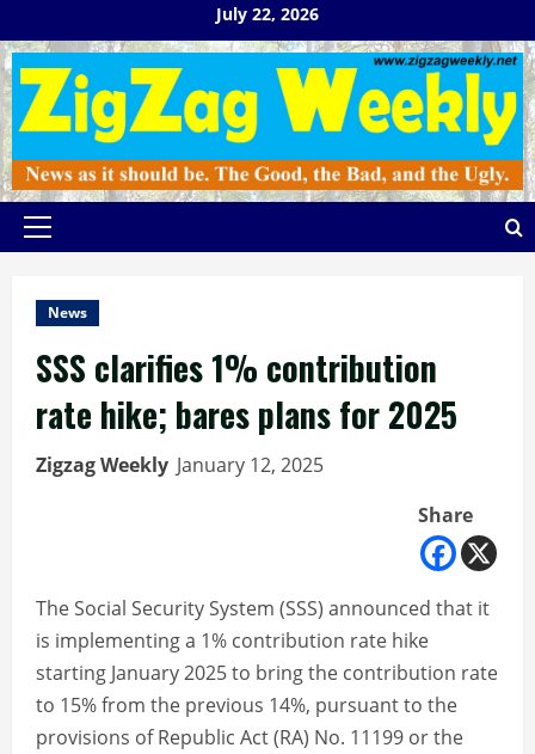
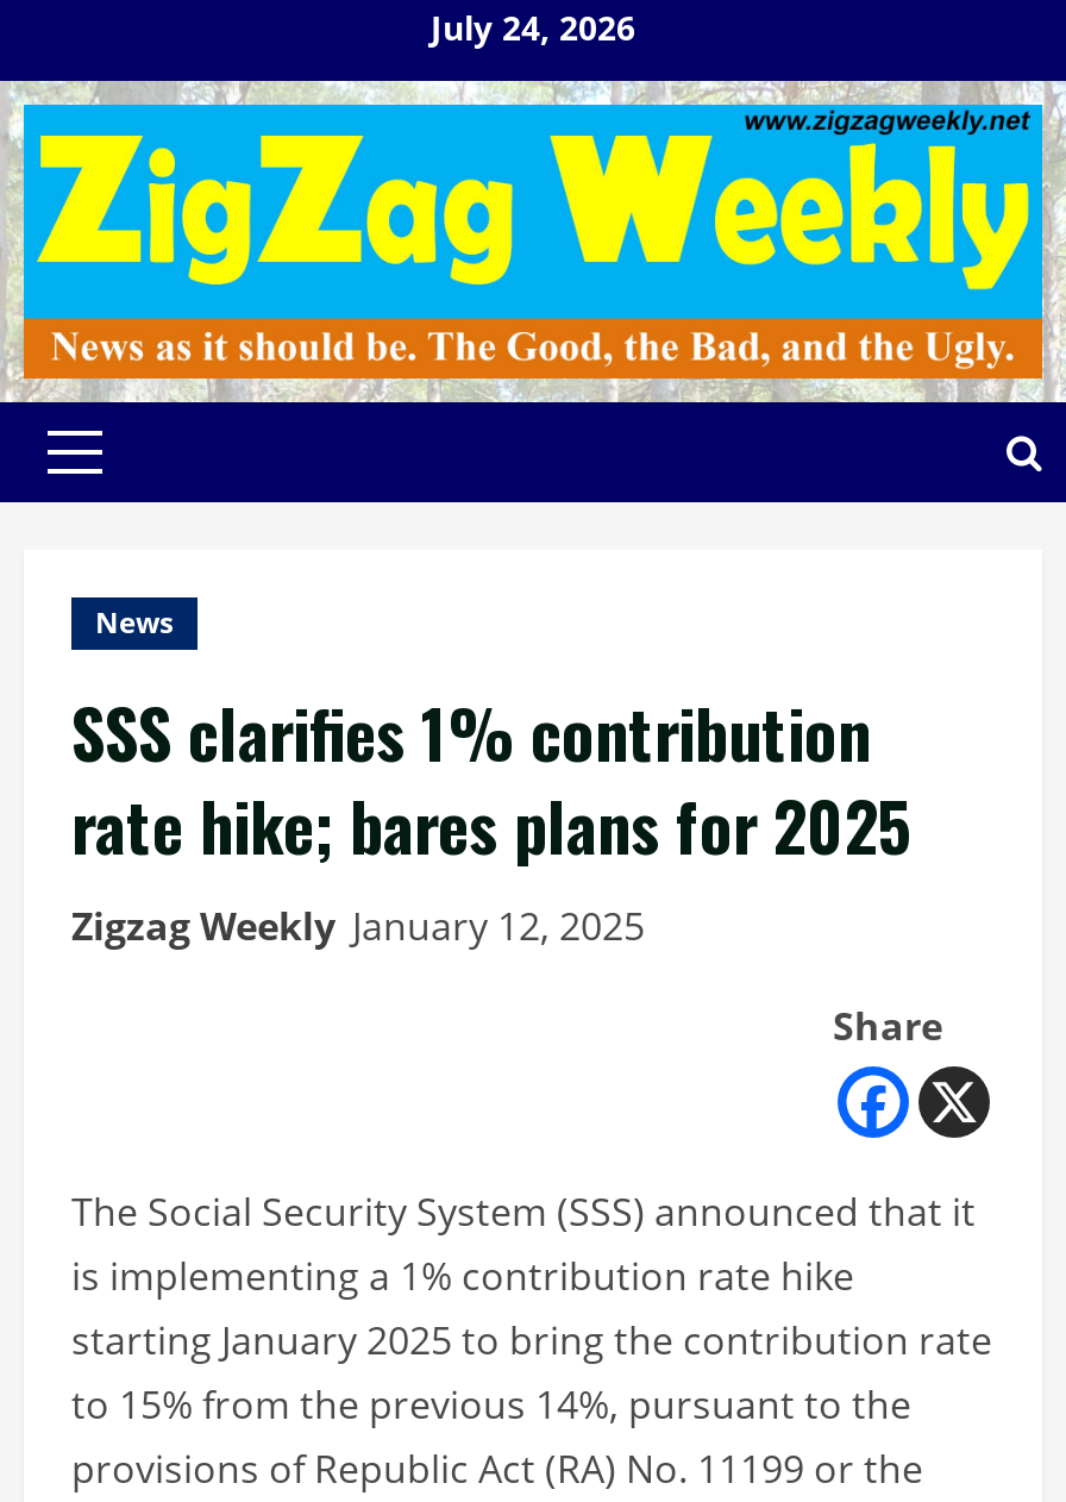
- July 22, 2026
+ July 24, 2026
